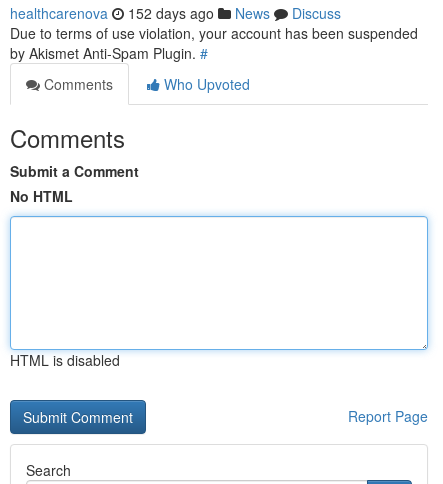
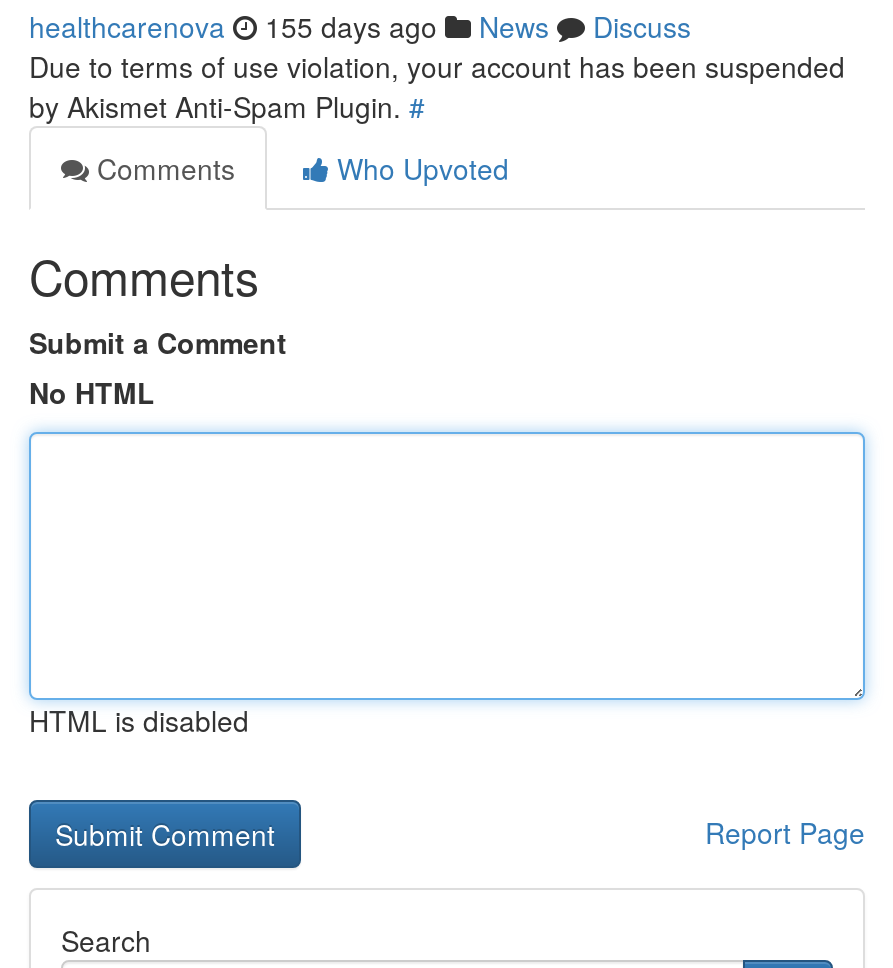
- healthcarenova 152 days ago News Discuss
+ healthcarenova 155 days ago News Discuss
